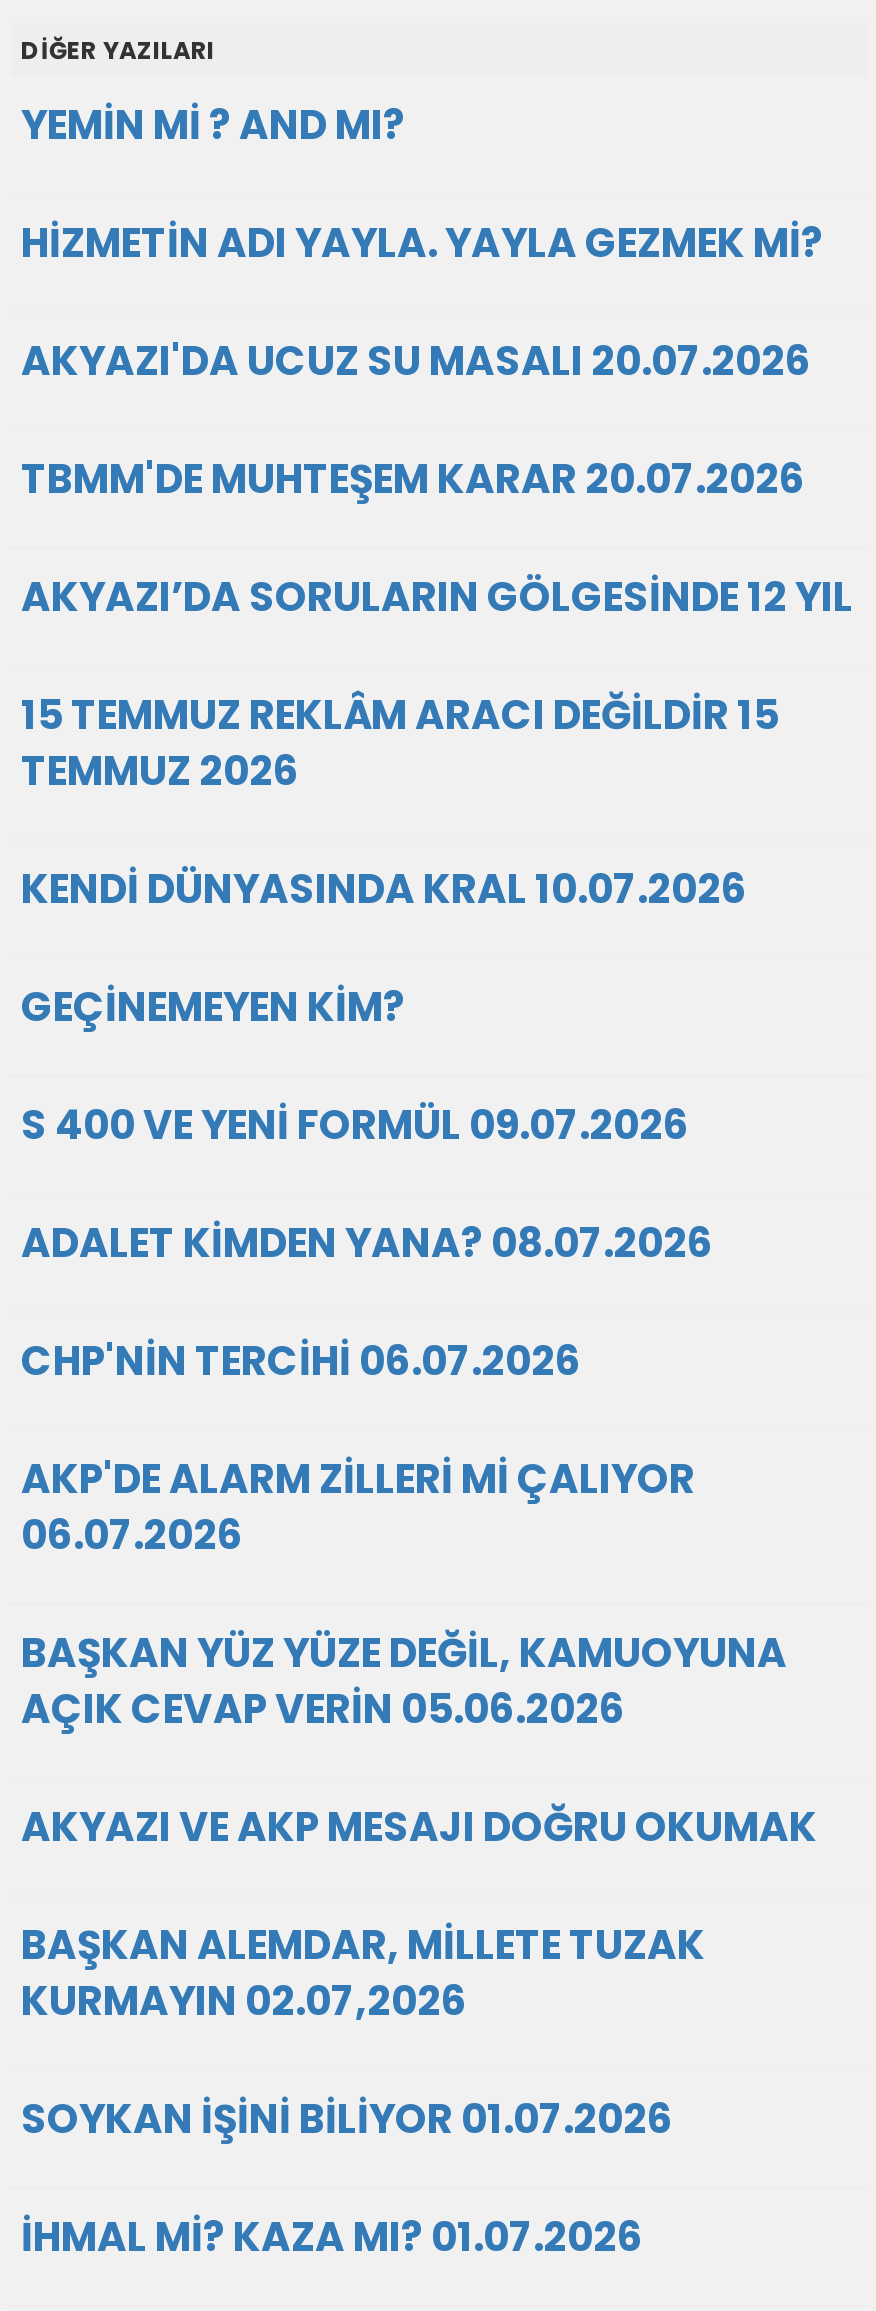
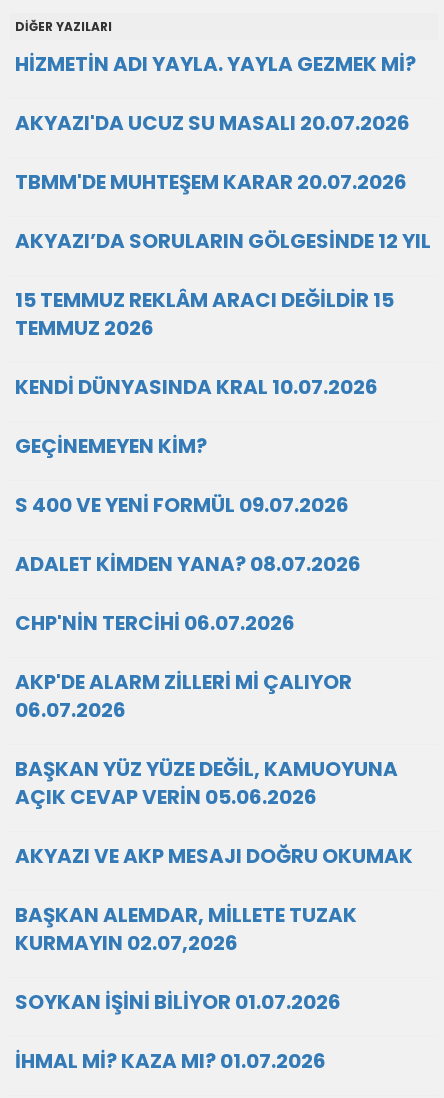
- YEMİN Mİ ? AND MI?
